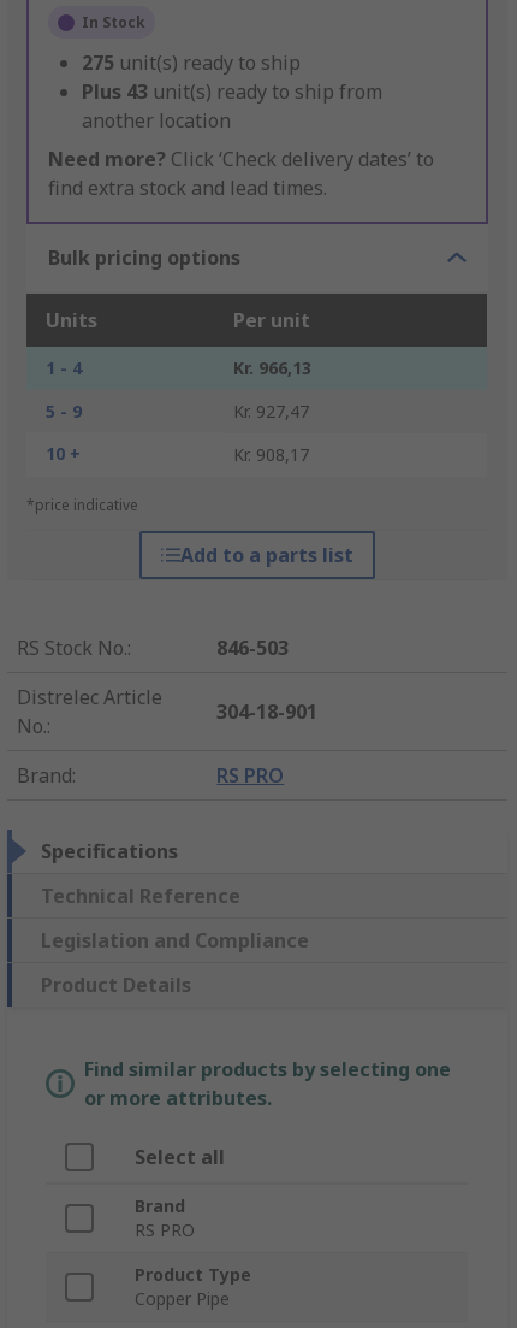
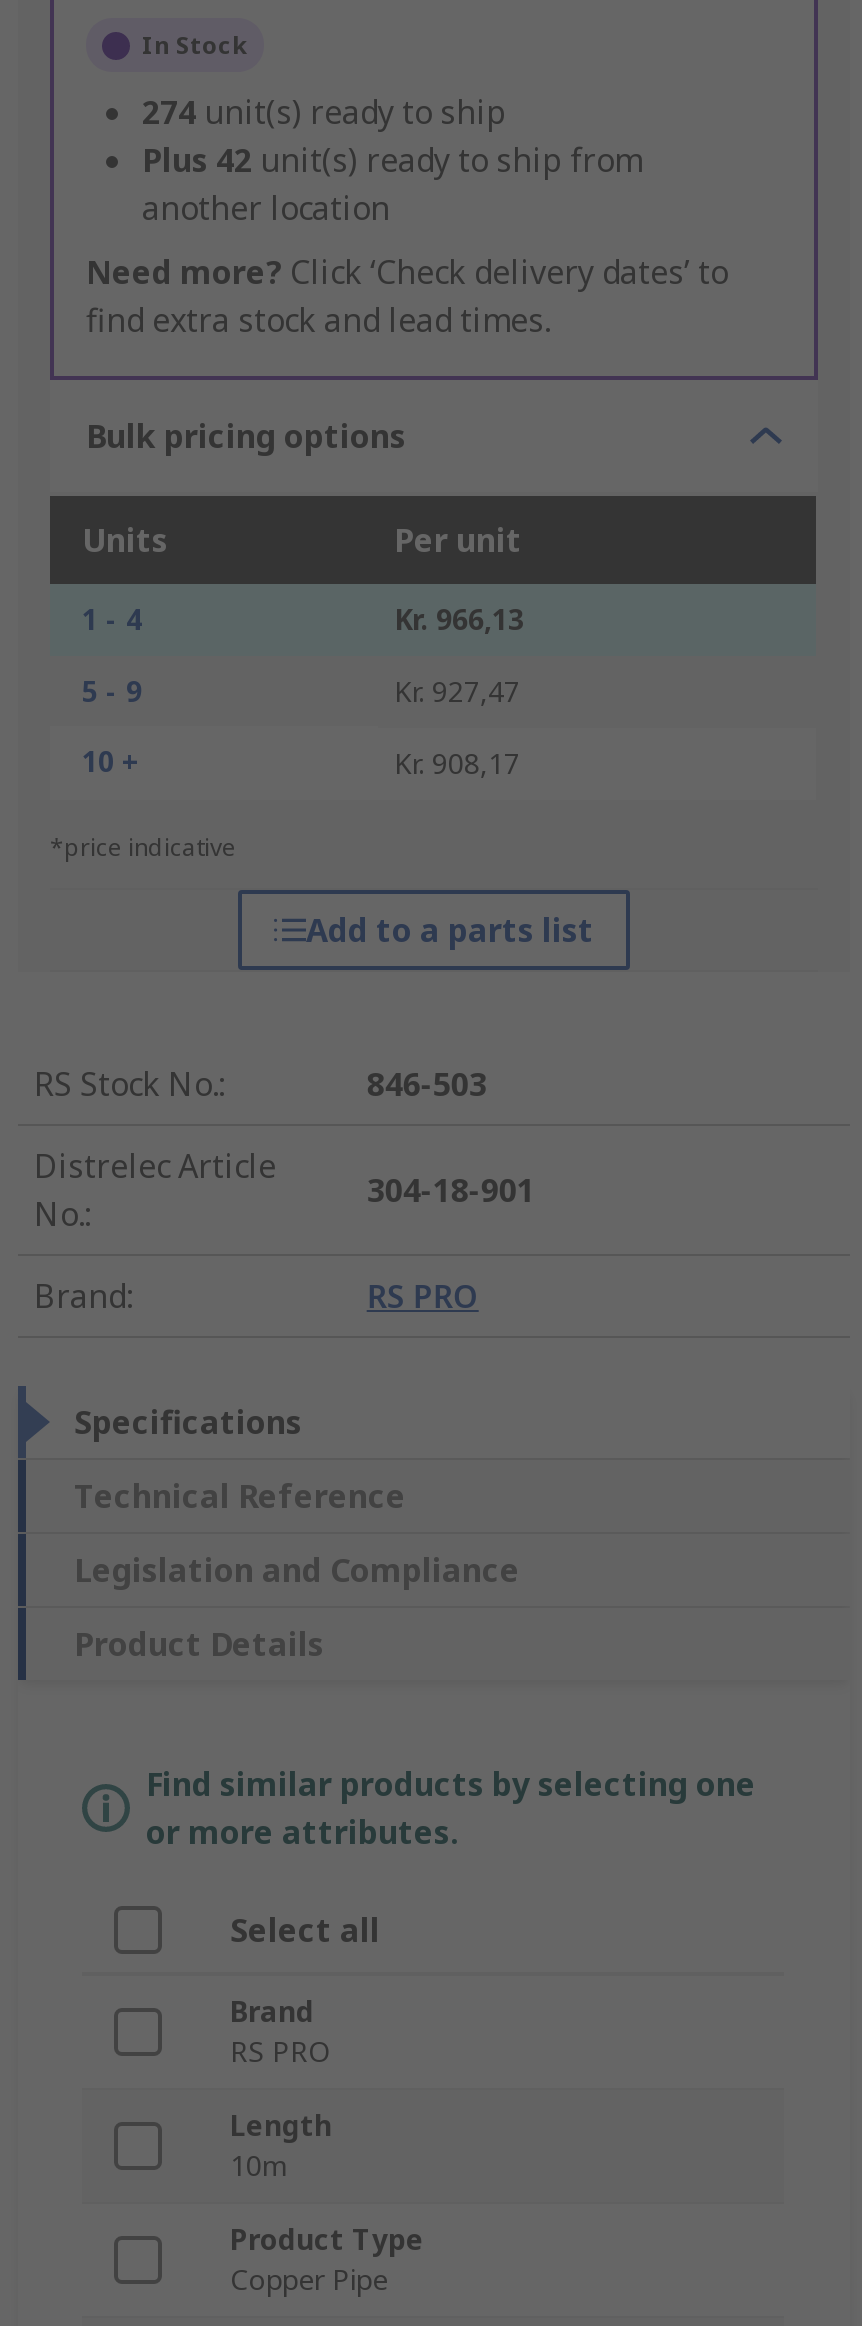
- 275 unit(s) ready to ship
+ 274 unit(s) ready to ship

- Plus 43 unit(s) ready to ship from
+ Plus 42 unit(s) ready to ship from

+ Length
+ 10m
